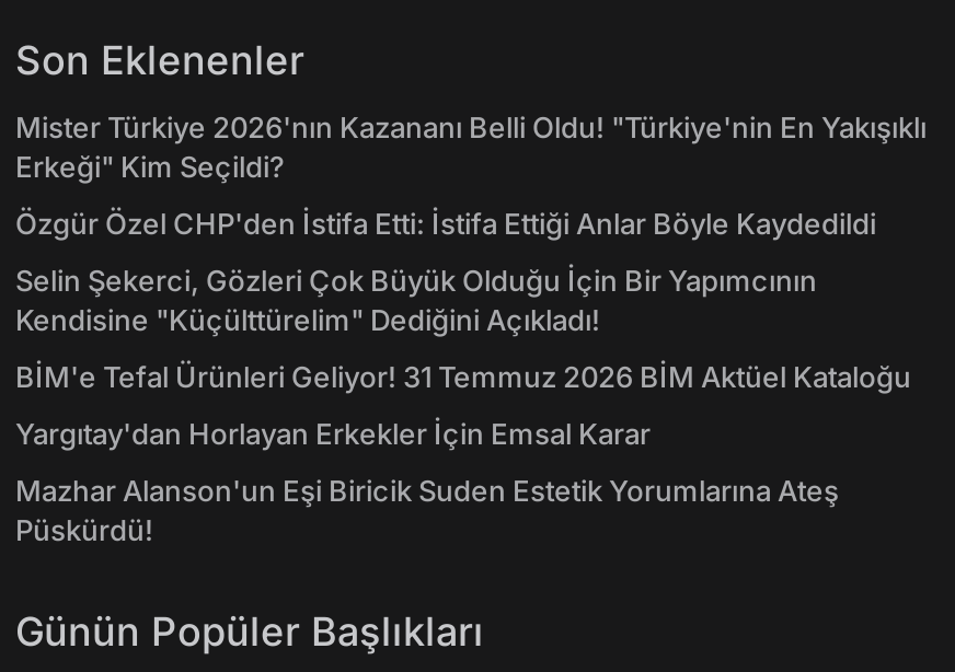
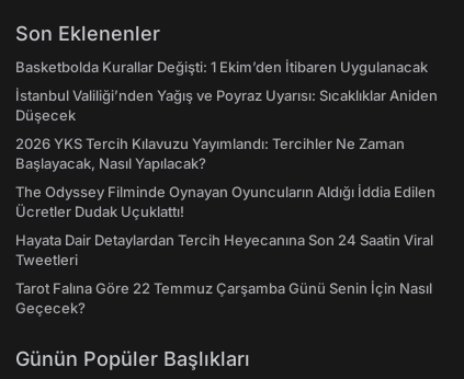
- Mister Türkiye 2026'nın Kazananı Belli Oldu! "Türkiye'nin En Yakışıklı
- Erkeği" Kim Seçildi?
+ Basketbolda Kurallar Değişti: 1 Ekim’den İtibaren Uygulanacak

- Özgür Özel CHP'den İstifa Etti: İstifa Ettiği Anlar Böyle Kaydedildi
+ İstanbul Valiliği’nden Yağış ve Poyraz Uyarısı: Sıcaklıklar Aniden
+ Düşecek

- Selin Şekerci, Gözleri Çok Büyük Olduğu İçin Bir Yapımcının
- Kendisine "Küçülttürelim" Dediğini Açıkladı!
+ 2026 YKS Tercih Kılavuzu Yayımlandı: Tercihler Ne Zaman
+ Başlayacak, Nasıl Yapılacak?

- BİM'e Tefal Ürünleri Geliyor! 31 Temmuz 2026 BİM Aktüel Kataloğu
+ The Odyssey Filminde Oynayan Oyuncuların Aldığı İddia Edilen
+ Ücretler Dudak Uçuklattı!

- Yargıtay'dan Horlayan Erkekler İçin Emsal Karar
+ Hayata Dair Detaylardan Tercih Heyecanına Son 24 Saatin Viral
+ Tweetleri

- Mazhar Alanson'un Eşi Biricik Suden Estetik Yorumlarına Ateş
- Püskürdü!
+ Tarot Falına Göre 22 Temmuz Çarşamba Günü Senin İçin Nasıl
+ Geçecek?
